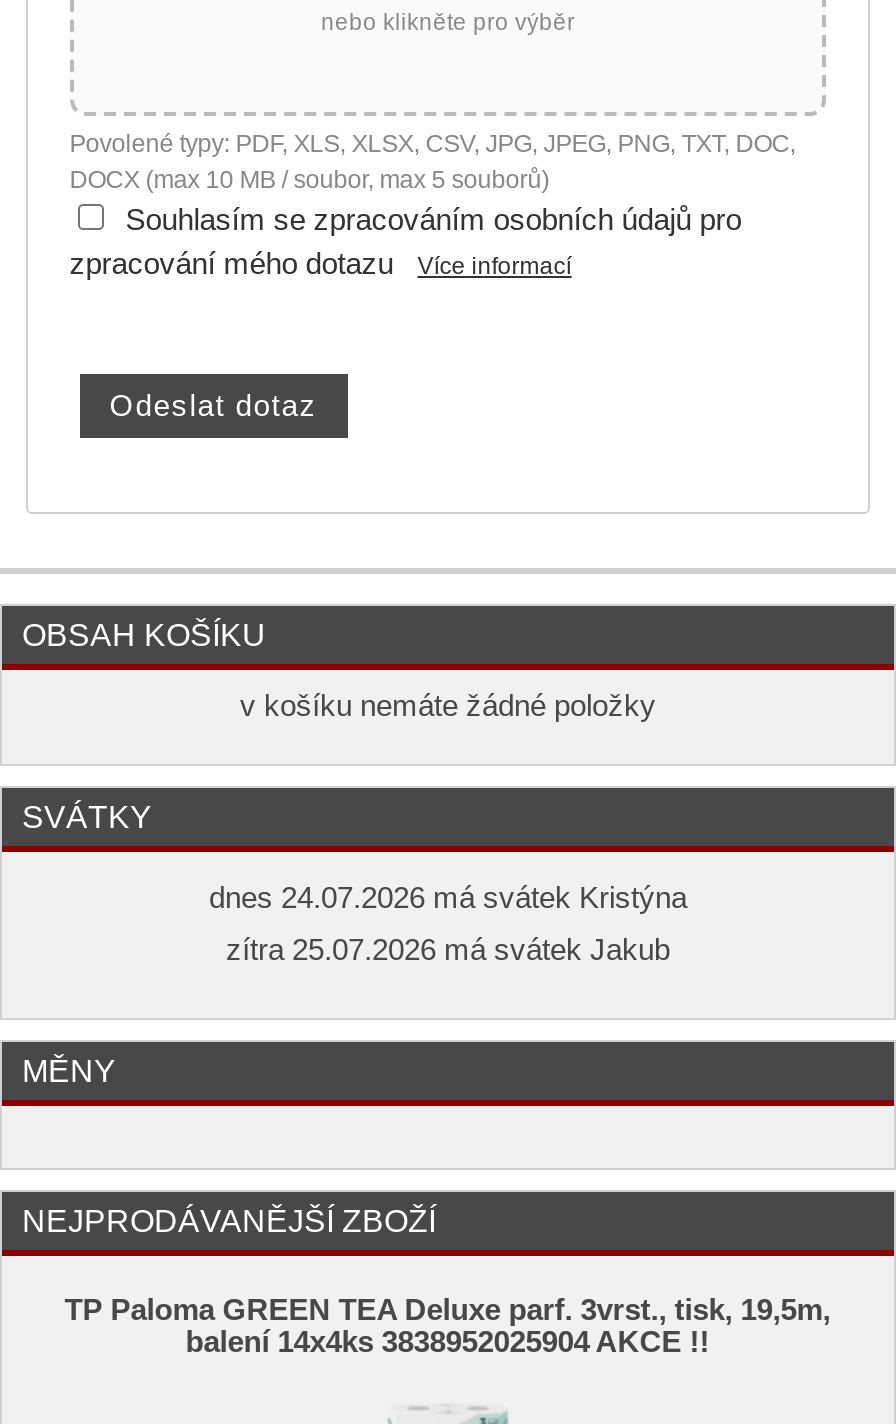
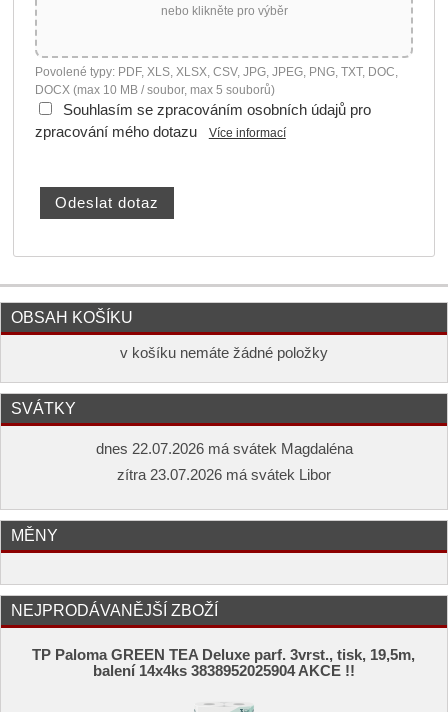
- dnes 24.07.2026 má svátek Kristýna
+ dnes 22.07.2026 má svátek Magdaléna

- zítra 25.07.2026 má svátek Jakub
+ zítra 23.07.2026 má svátek Libor
